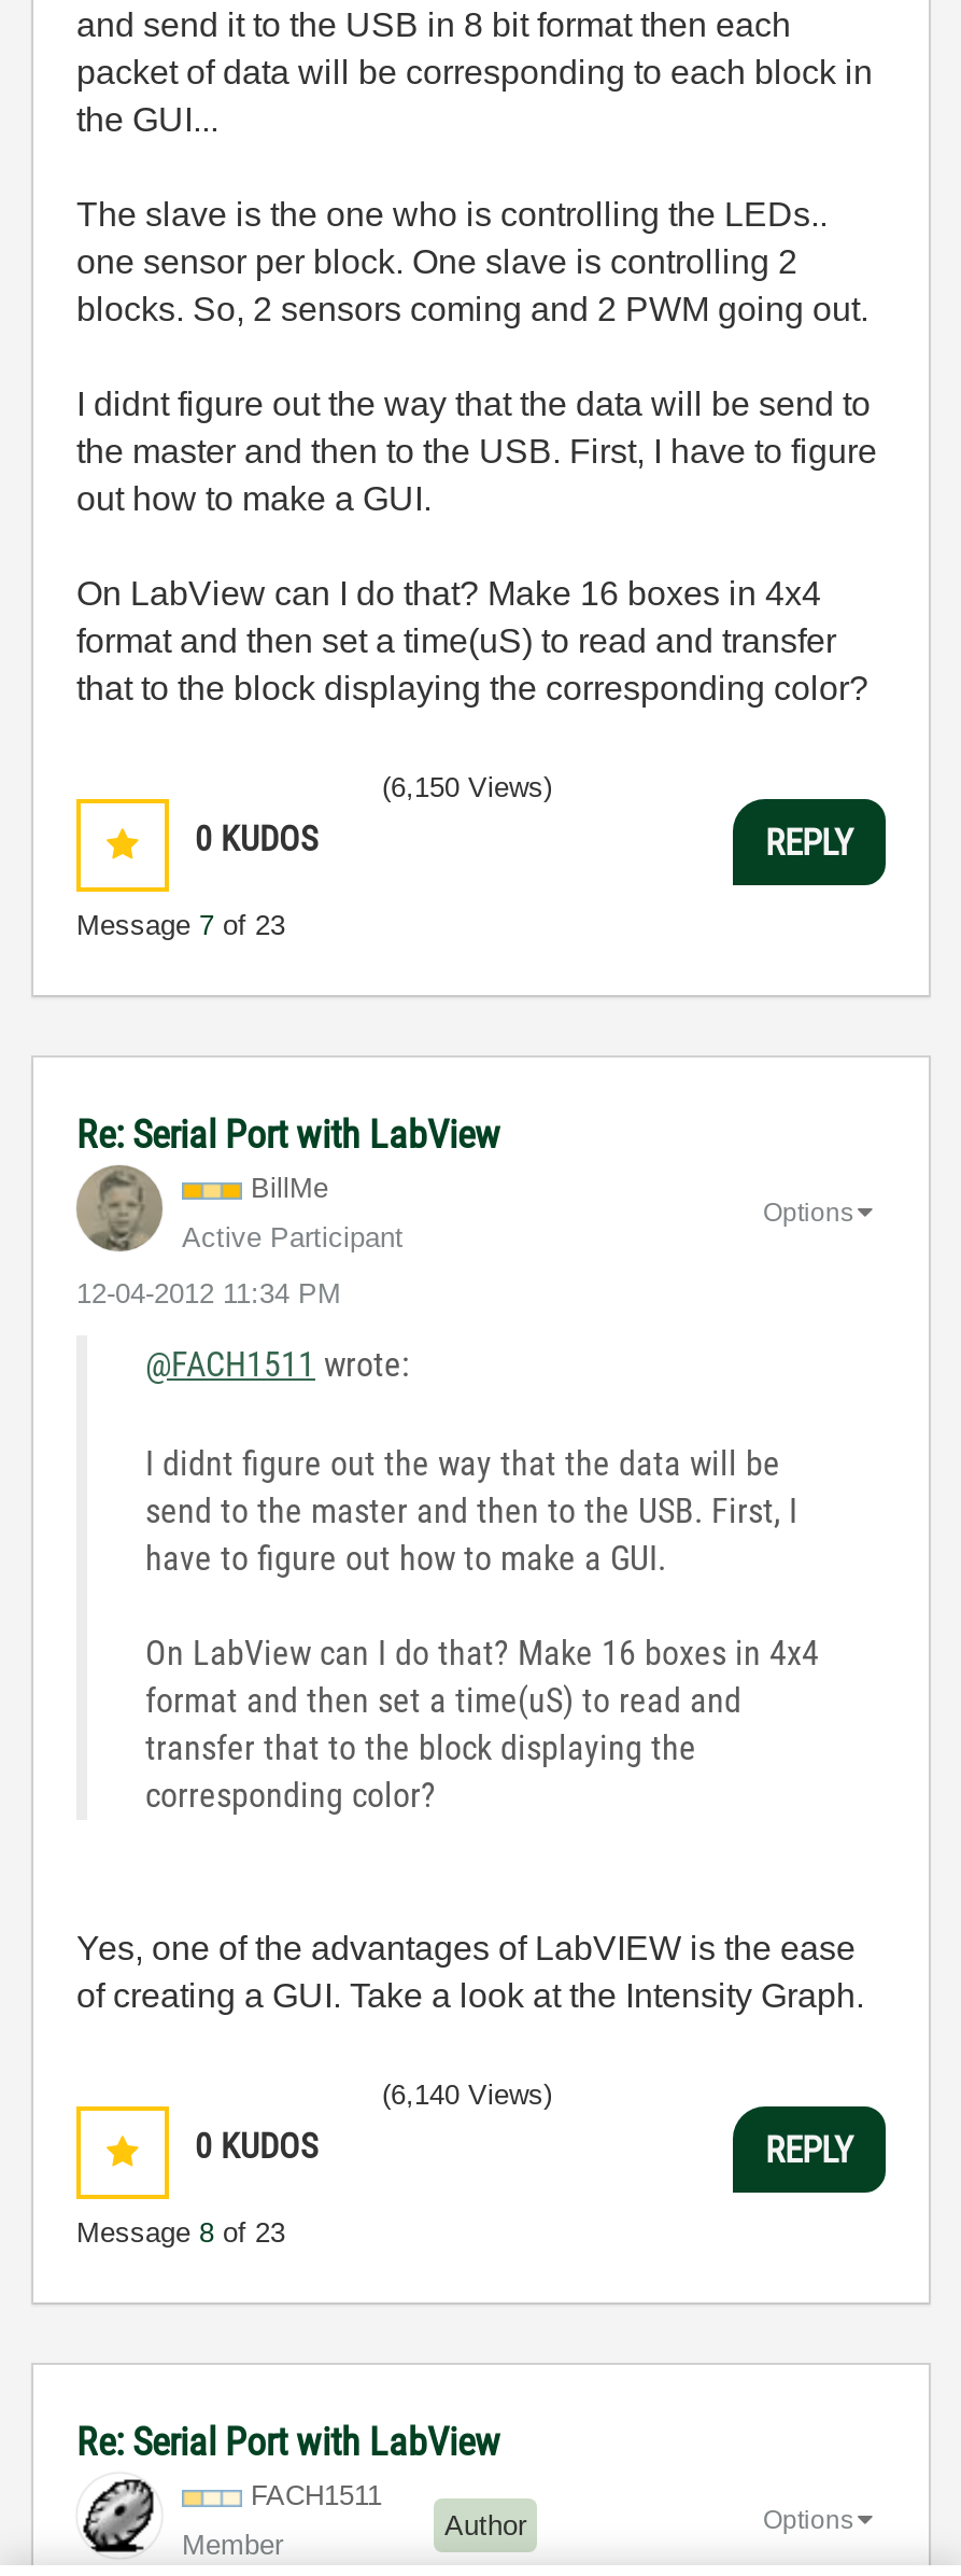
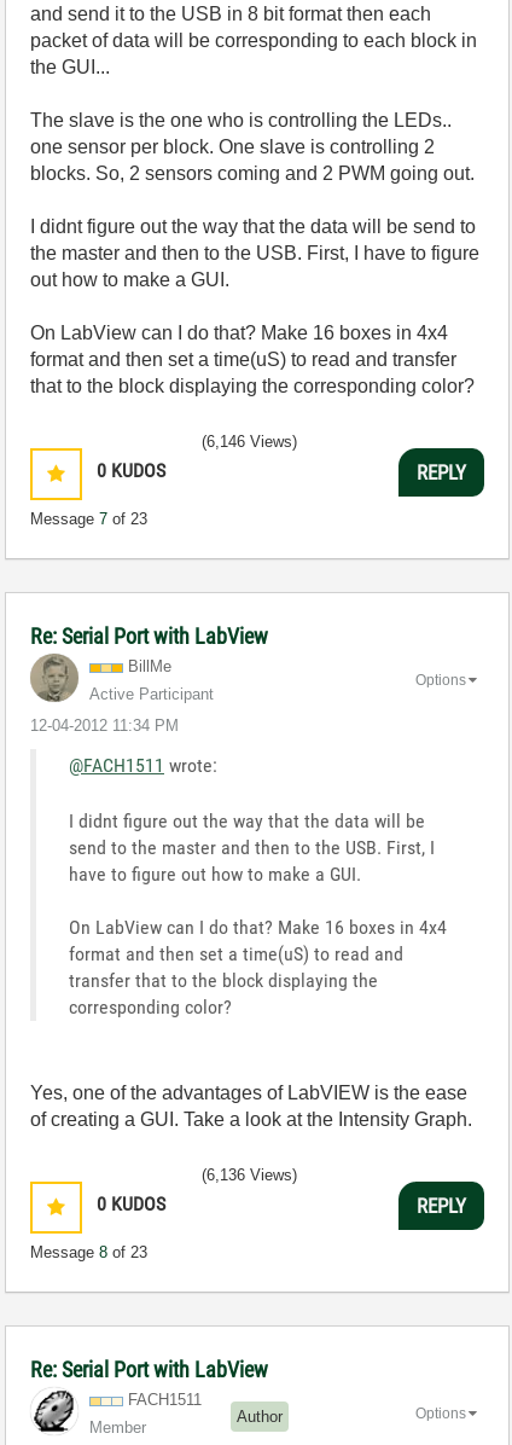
- (6,150 Views)
+ (6,146 Views)

- (6,140 Views)
+ (6,136 Views)
